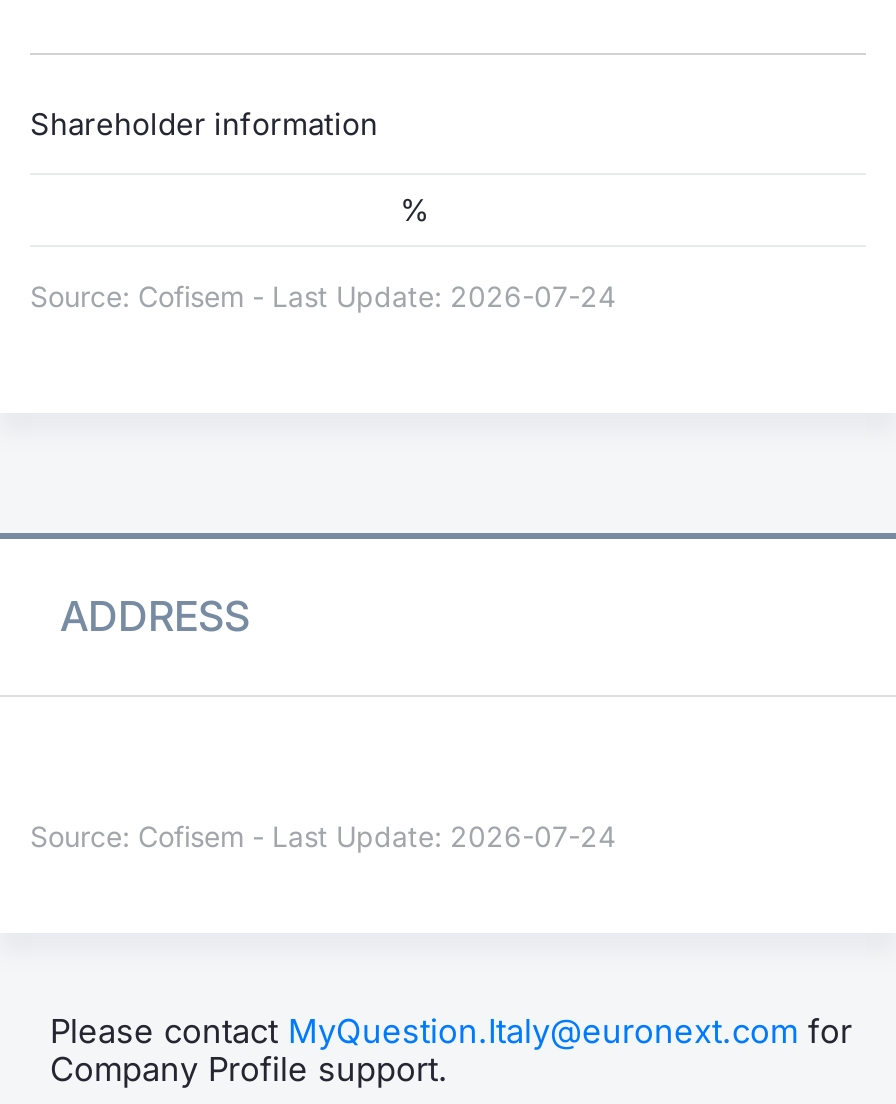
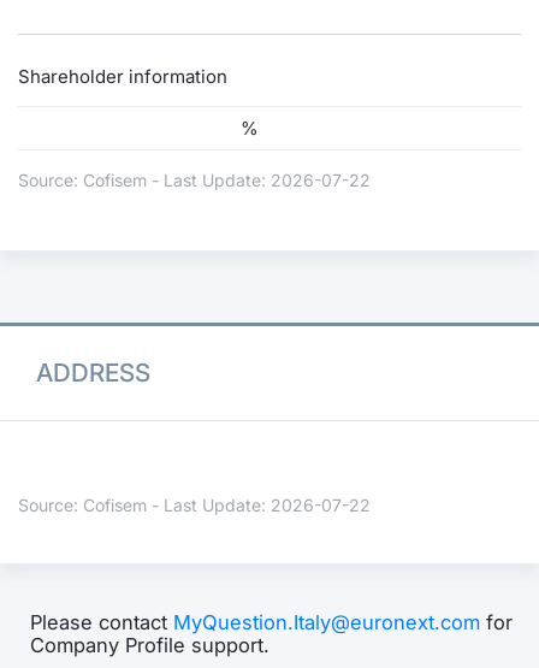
- Source: Cofisem - Last Update: 2026-07-24
+ Source: Cofisem - Last Update: 2026-07-22

- Source: Cofisem - Last Update: 2026-07-24
+ Source: Cofisem - Last Update: 2026-07-22
